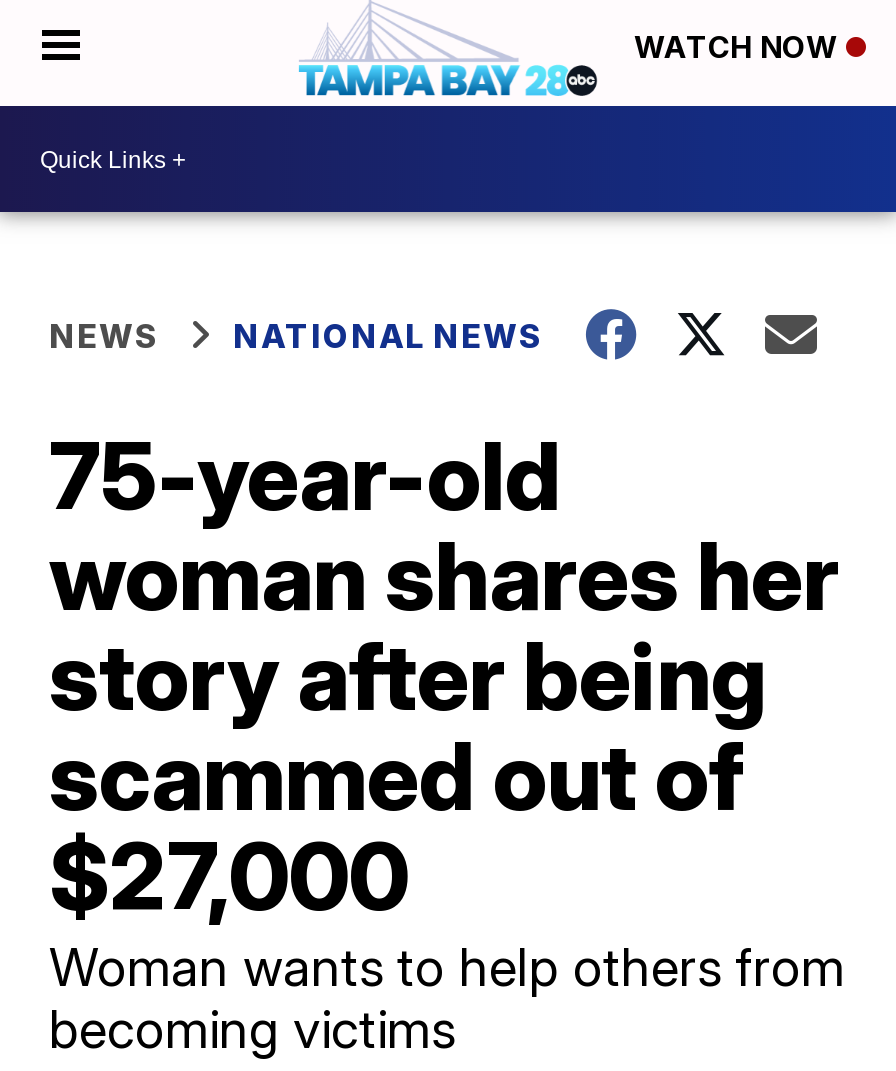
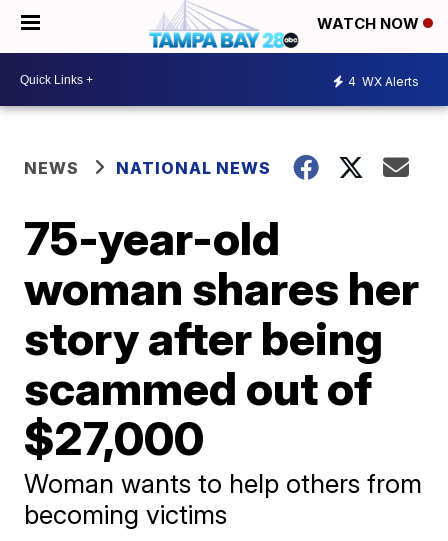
+ 4 WX Alerts
